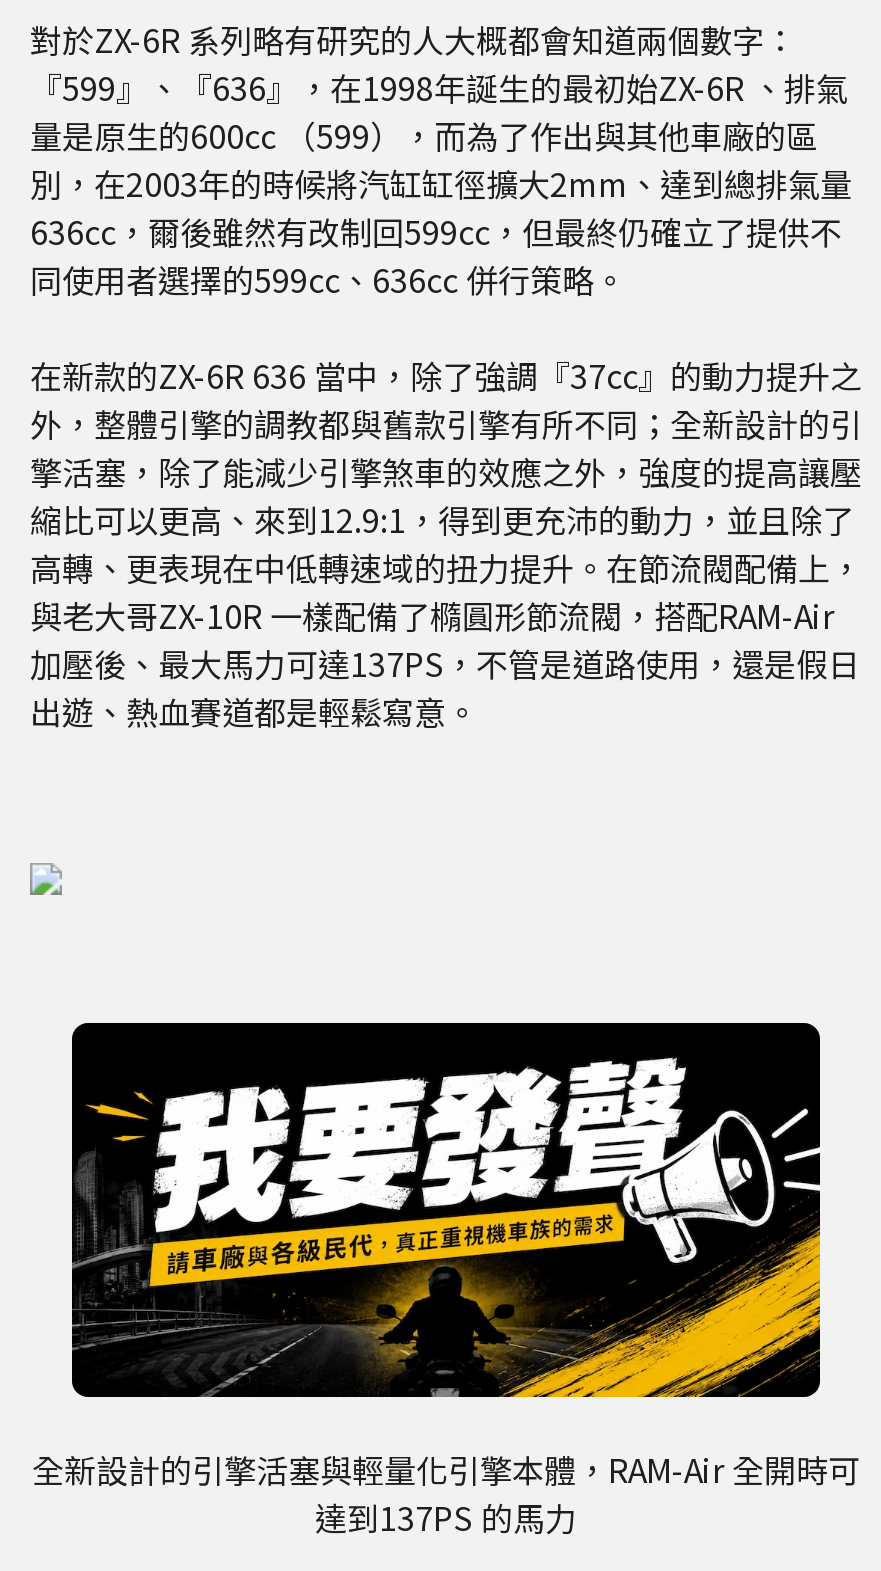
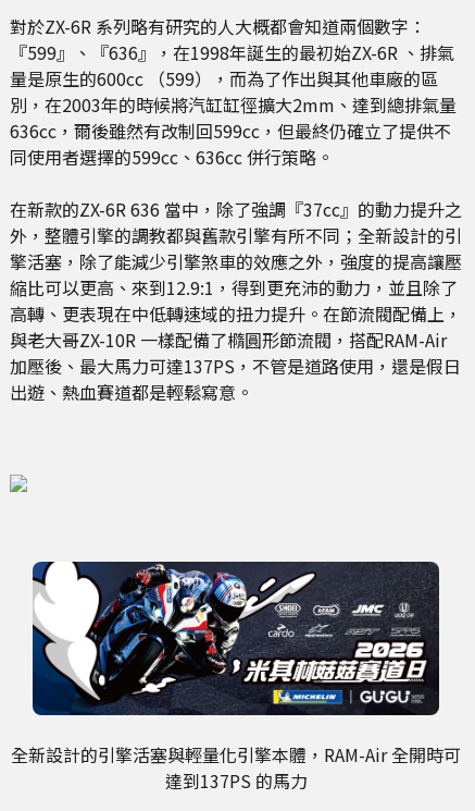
- [image]
+ [image]
